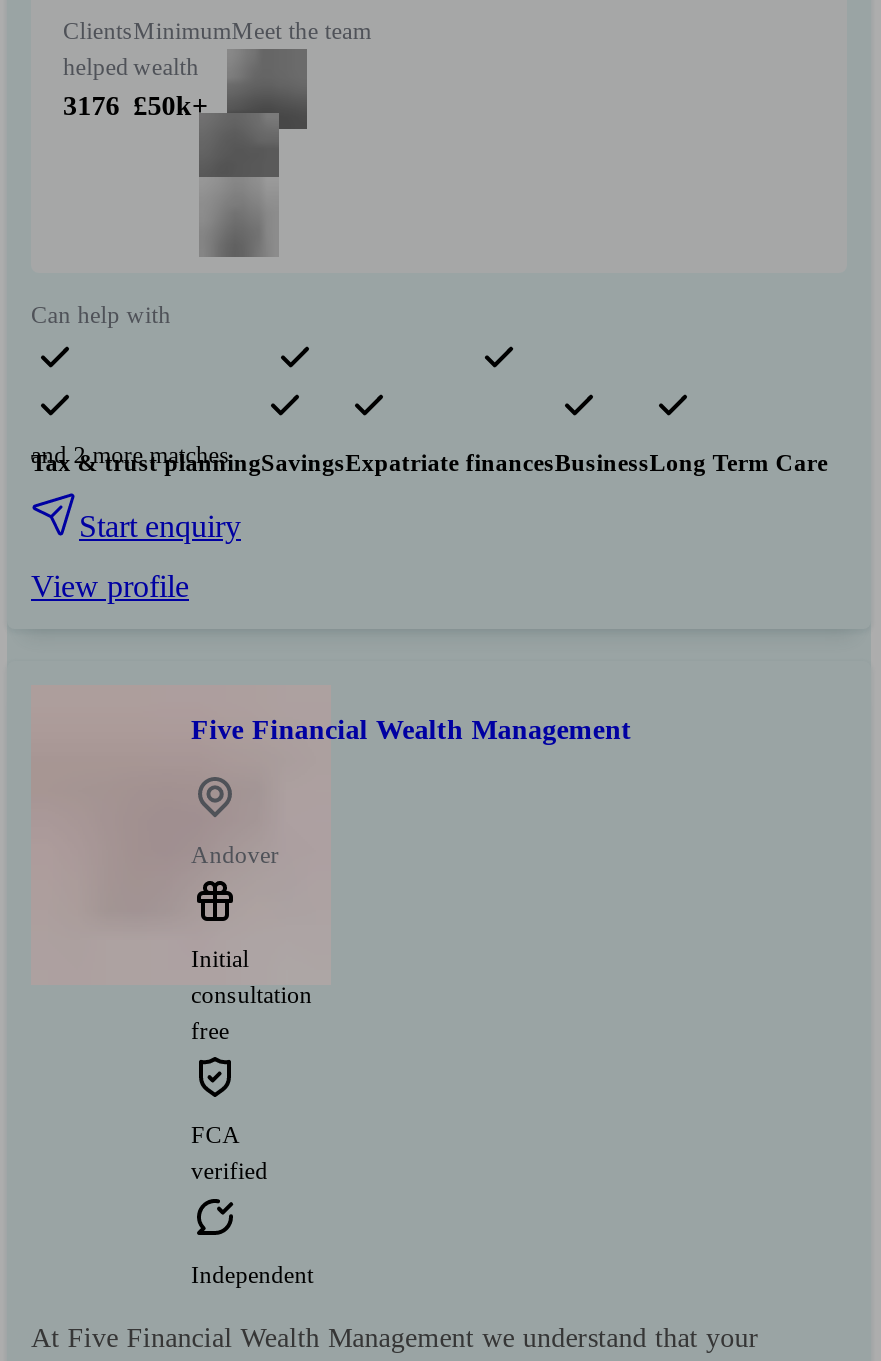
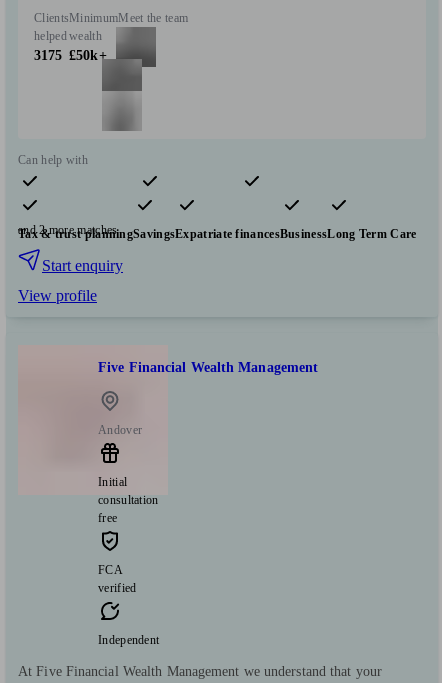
- 3176 £50k+
+ 3175 £50k+
